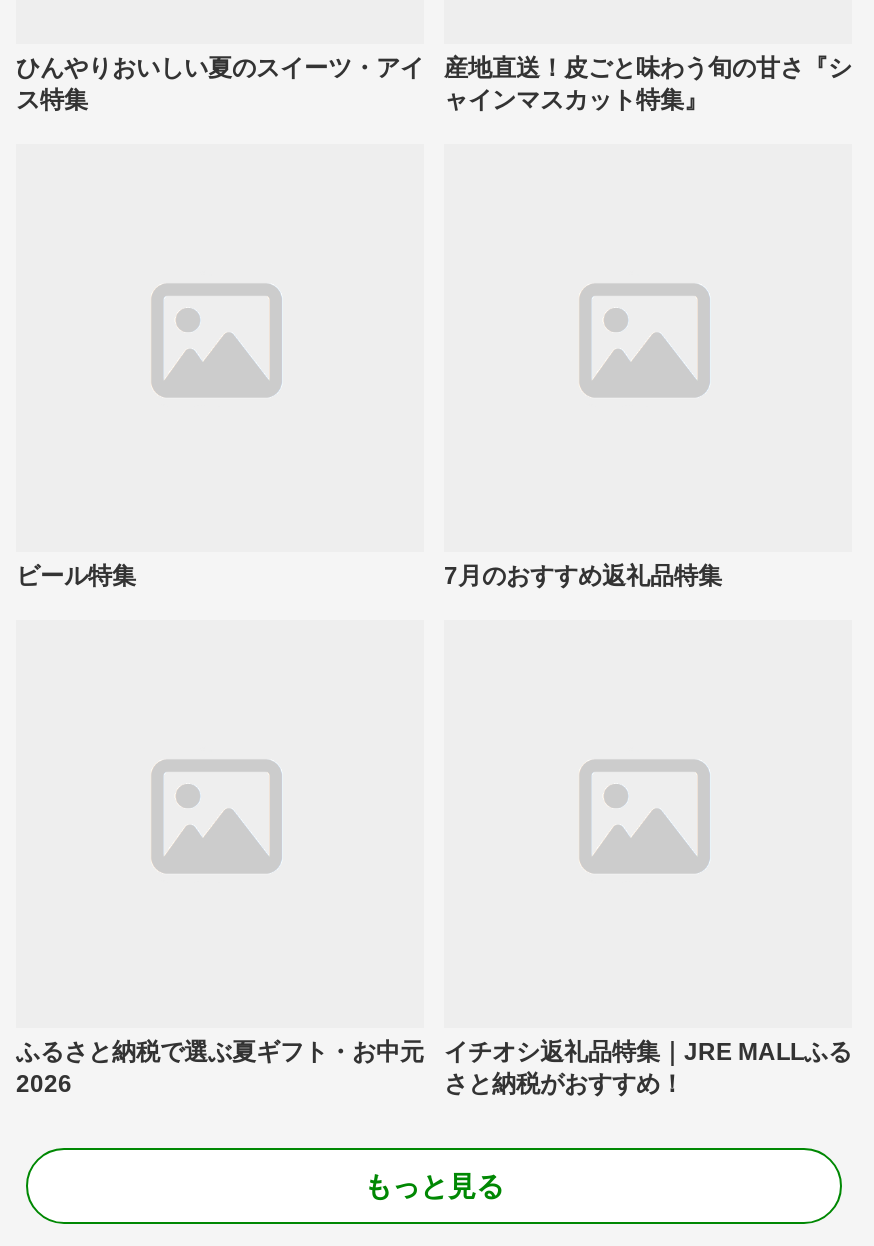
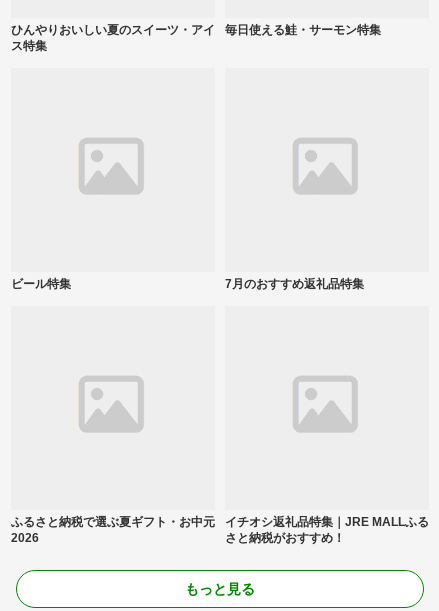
- 産地直送！皮ごと味わう旬の甘さ『シ
- ャインマスカット特集』
+ 毎日使える鮭・サーモン特集
